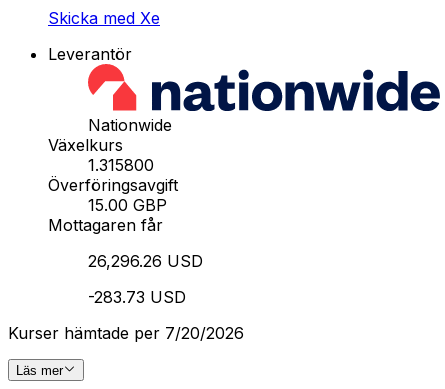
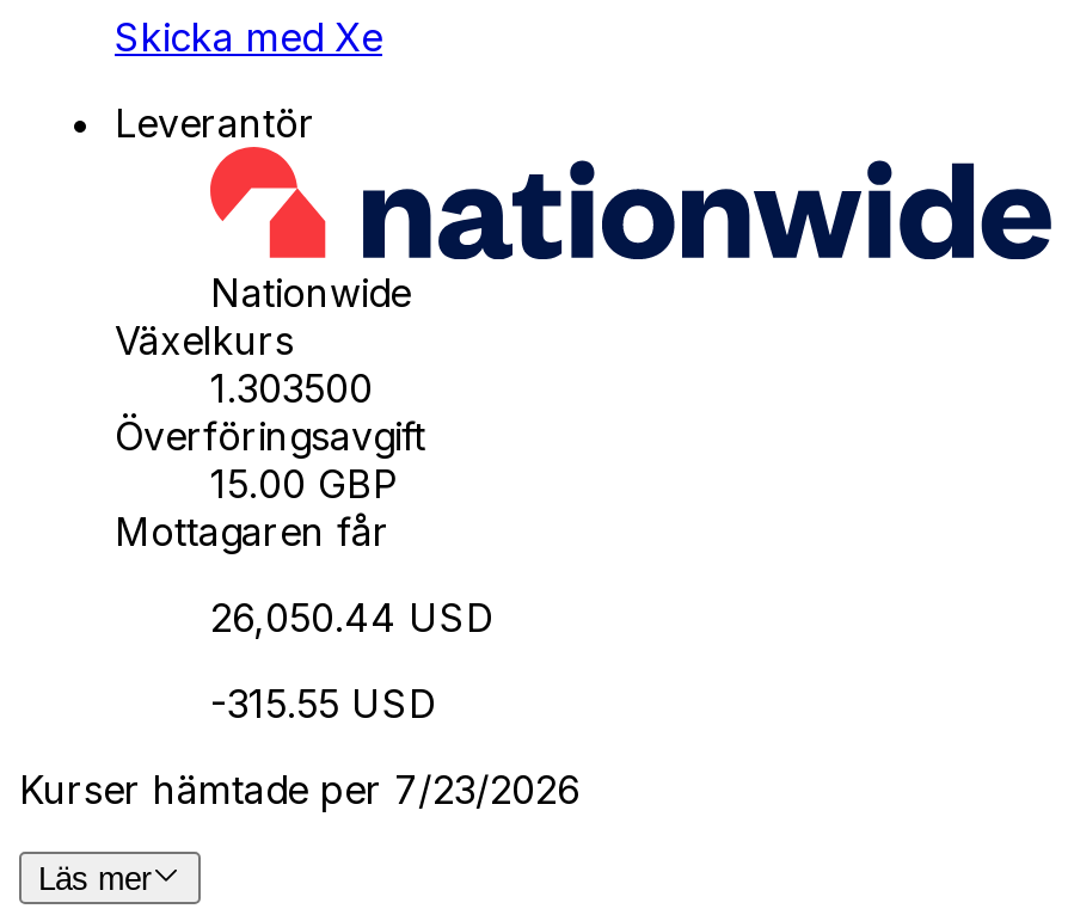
- 1.315800
+ 1.303500

- 26,296.26 USD
+ 26,050.44 USD

- -283.73 USD
+ -315.55 USD

- Kurser hämtade per 7/20/2026
+ Kurser hämtade per 7/23/2026
